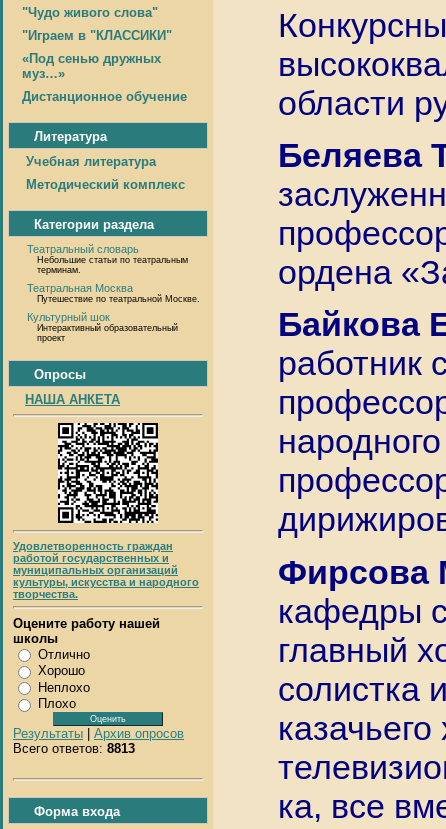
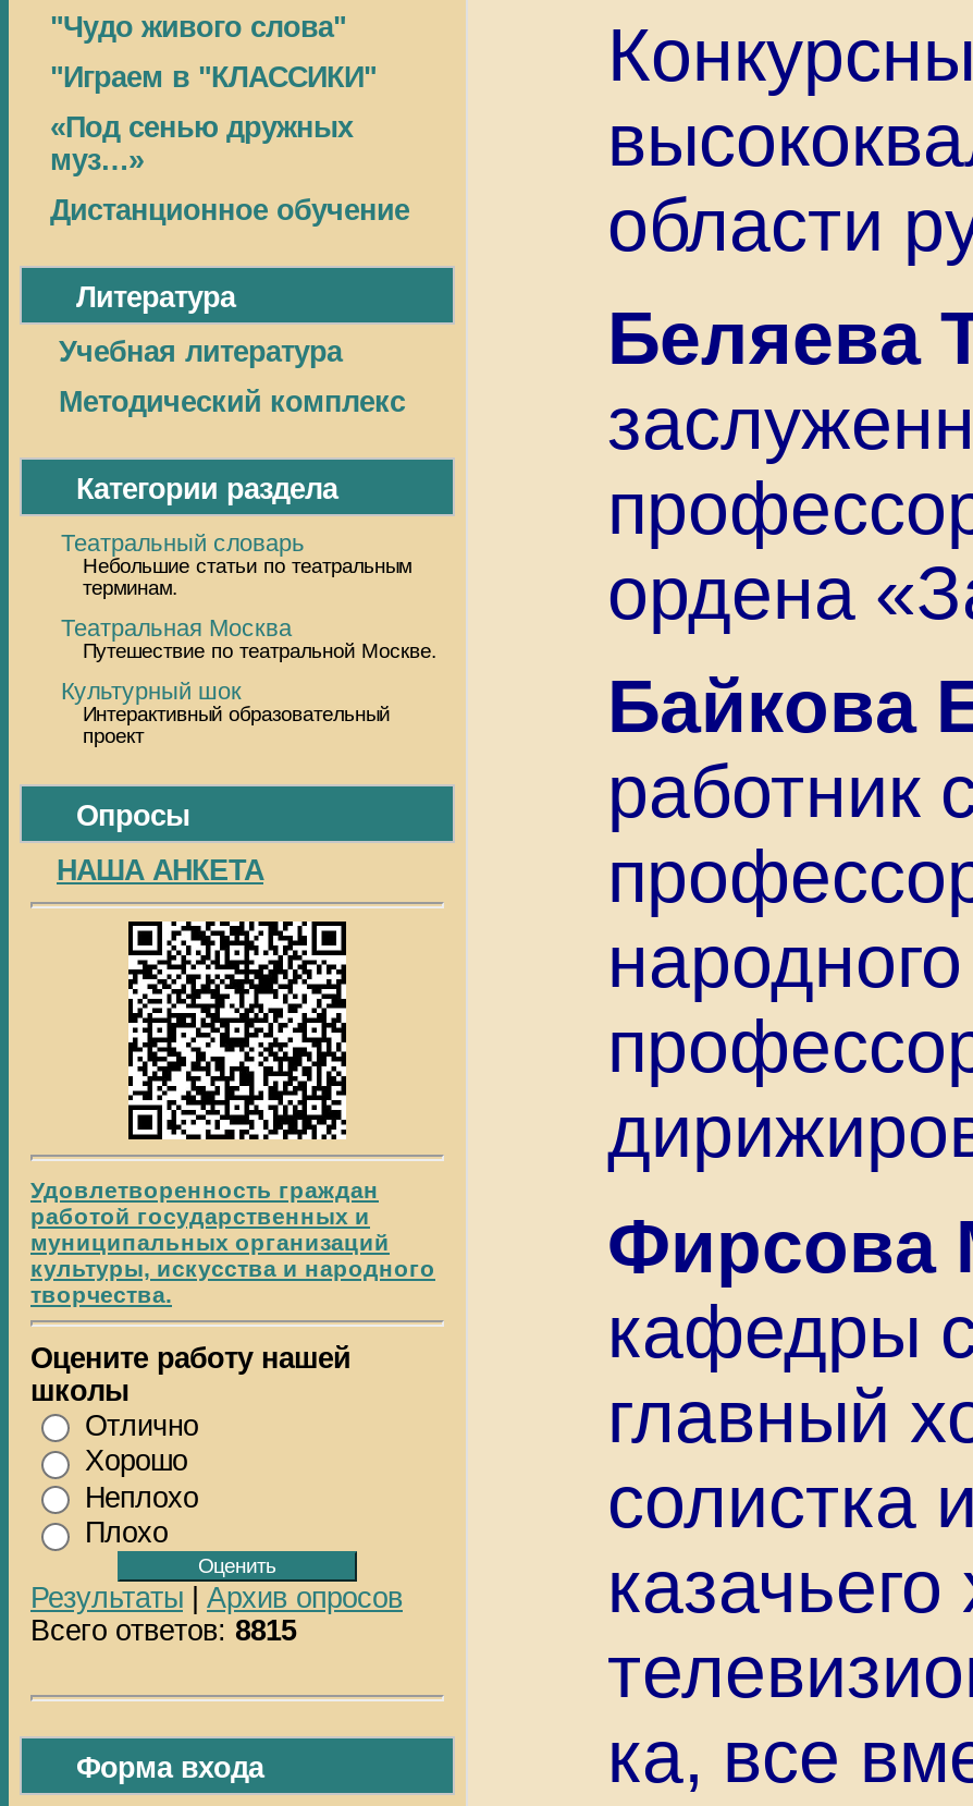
- Всего ответов:8813
+ Всего ответов:8815
